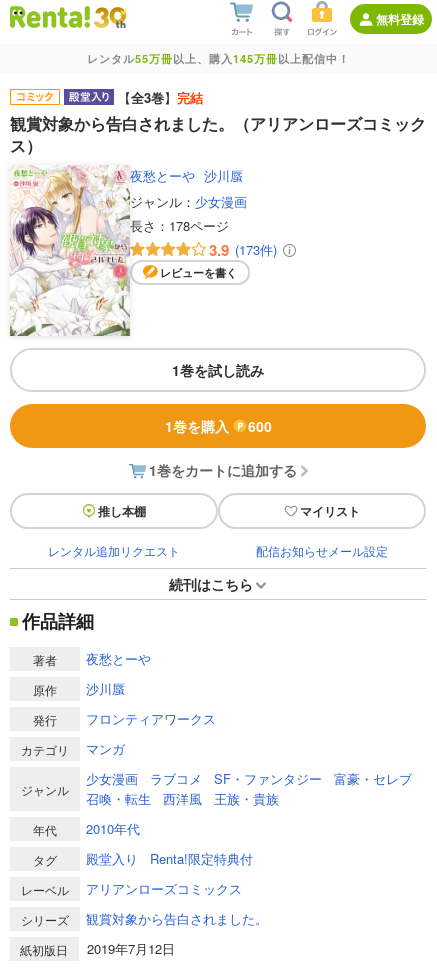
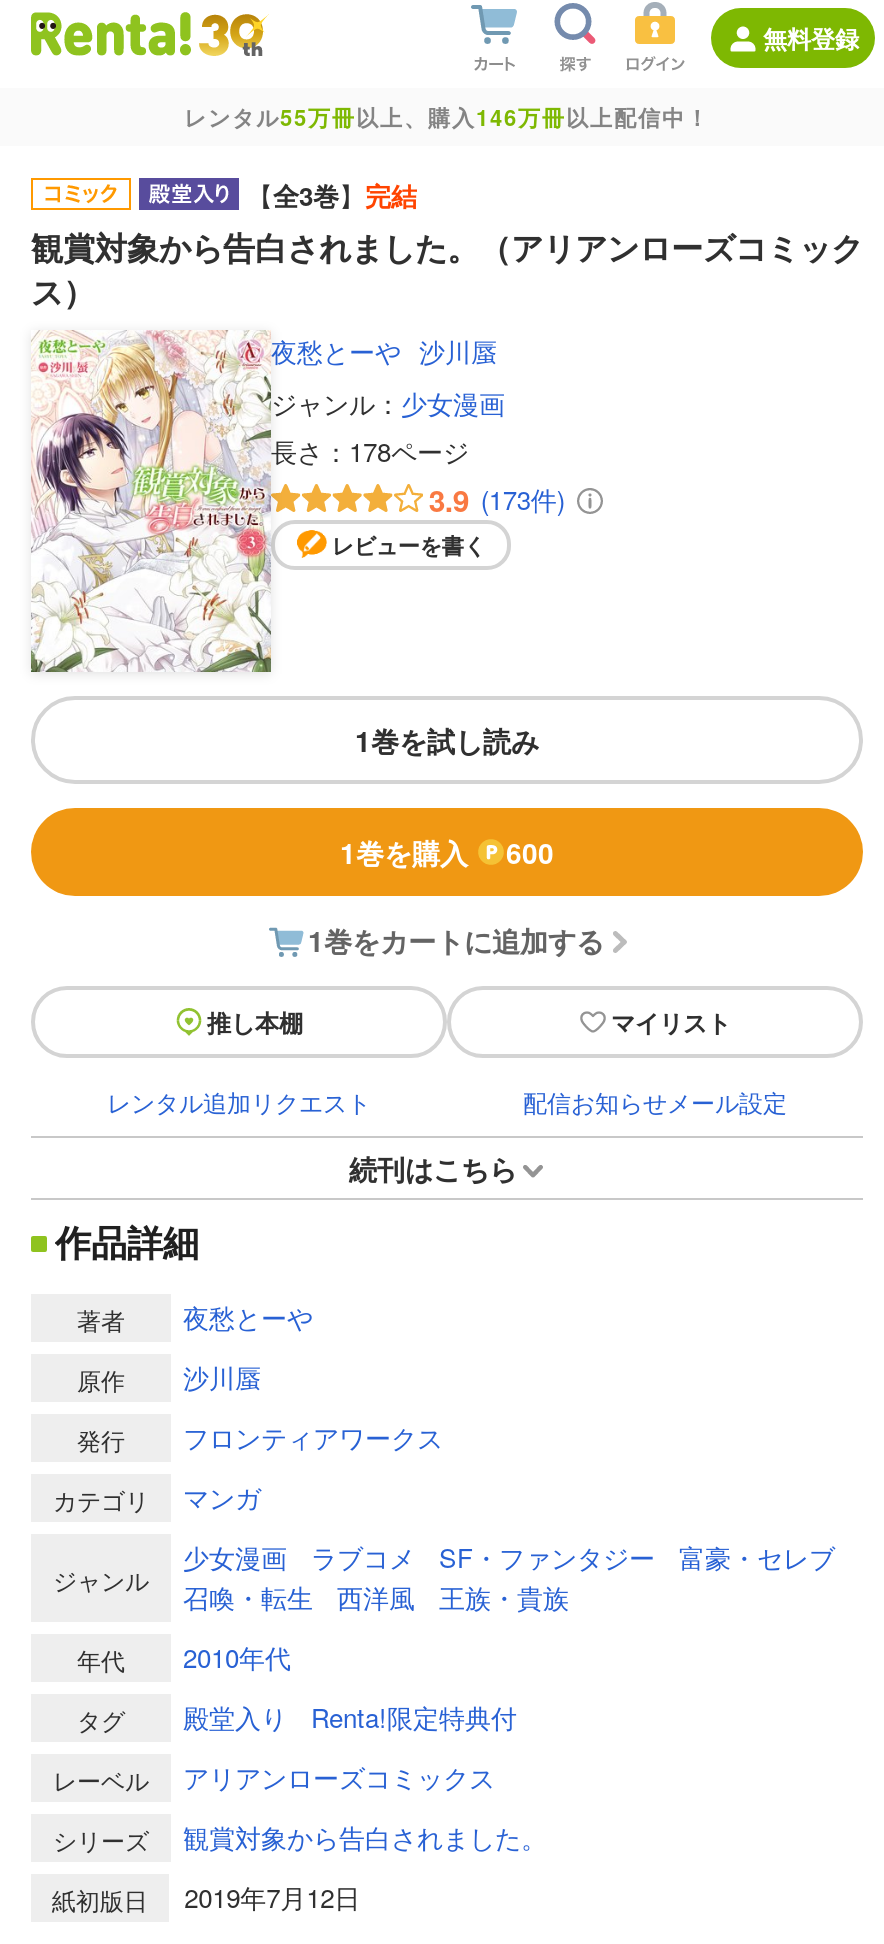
- レンタル55万冊以上、購入145万冊以上配信中！
+ レンタル55万冊以上、購入146万冊以上配信中！
